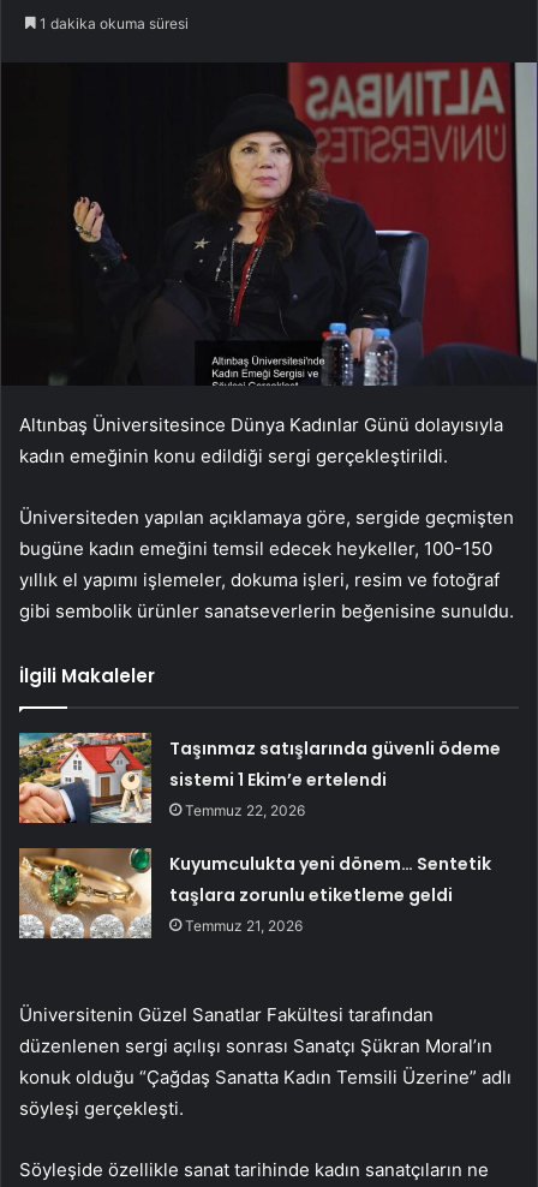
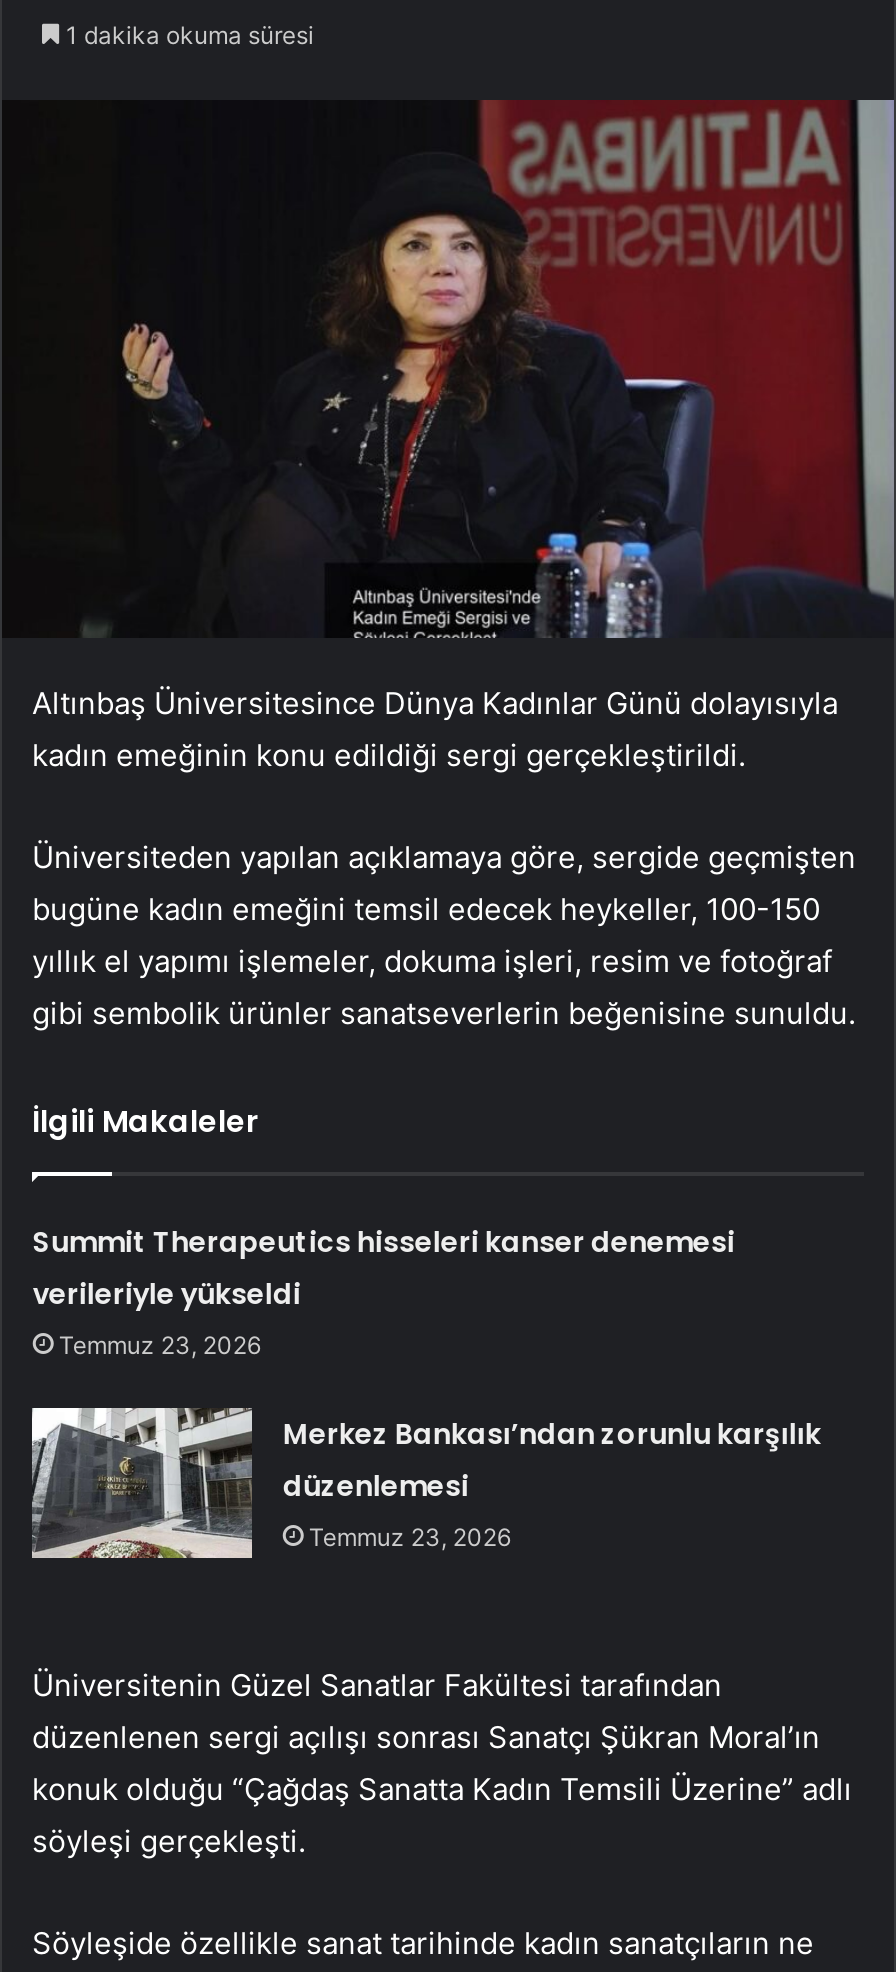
- Taşınmaz satışlarında güvenli ödeme
- sistemi 1 Ekim’e ertelendi
- Temmuz 22, 2026
+ Summit Therapeutics hisseleri kanser denemesi
+ verileriyle yükseldi
+ Temmuz 23, 2026

- [image]
- Kuyumculukta yeni dönem… Sentetik
- taşlara zorunlu etiketleme geldi
- Temmuz 21, 2026
+ [image]
+ Merkez Bankası’ndan zorunlu karşılık
+ düzenlemesi
+ Temmuz 23, 2026
